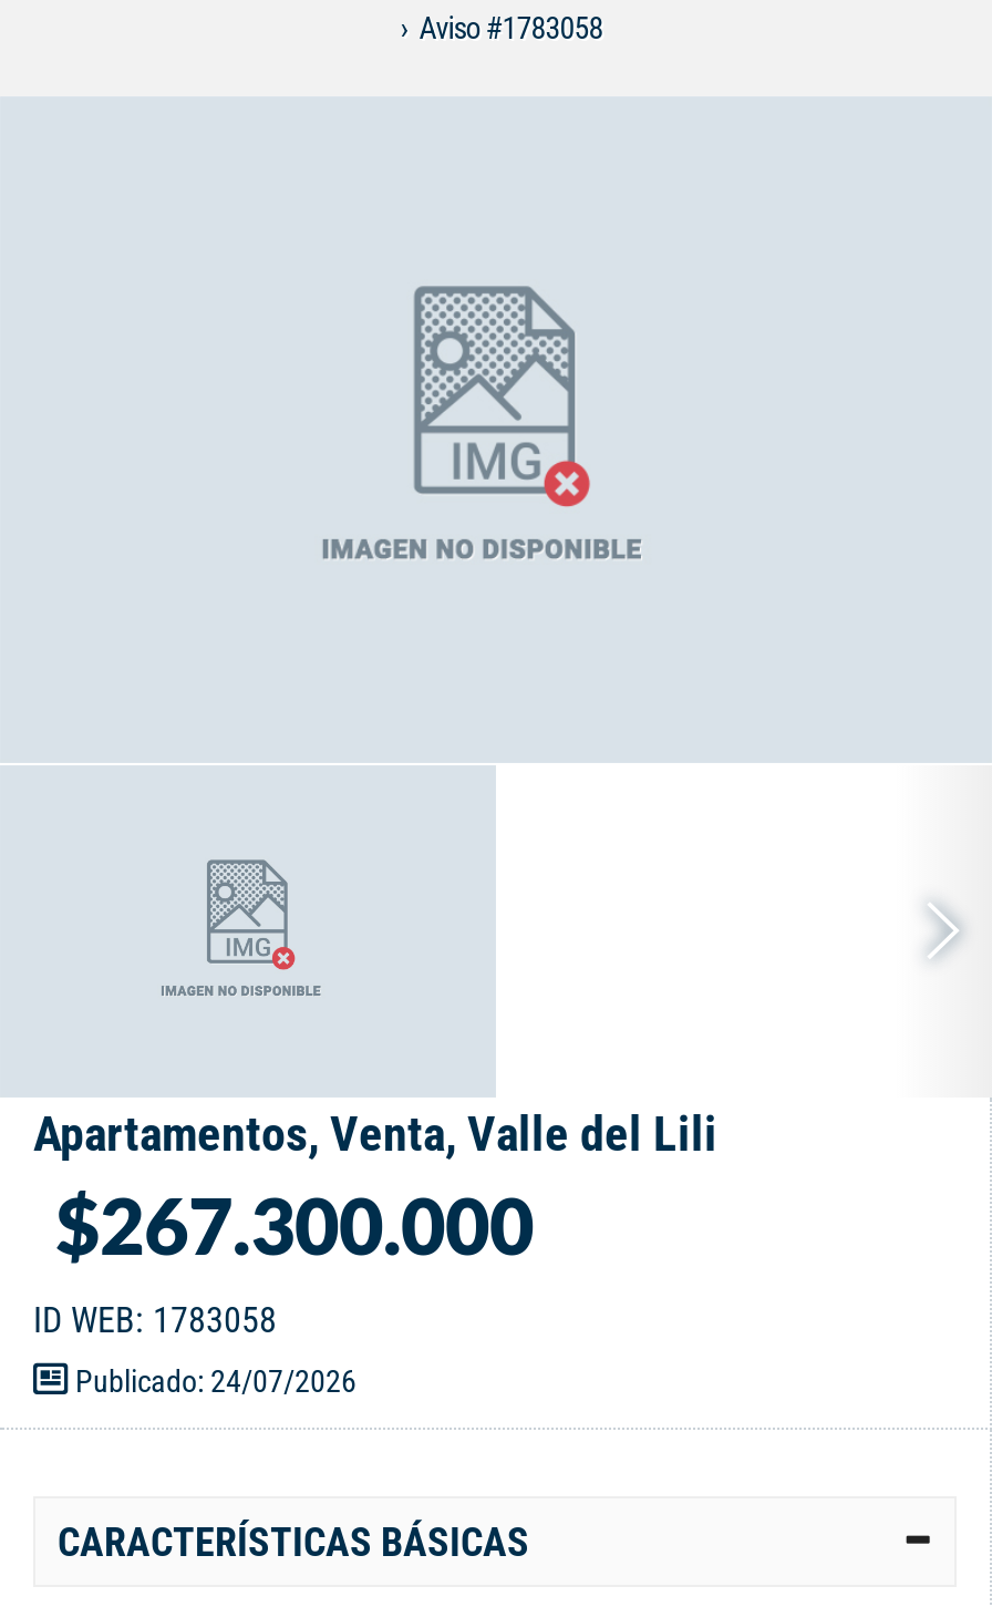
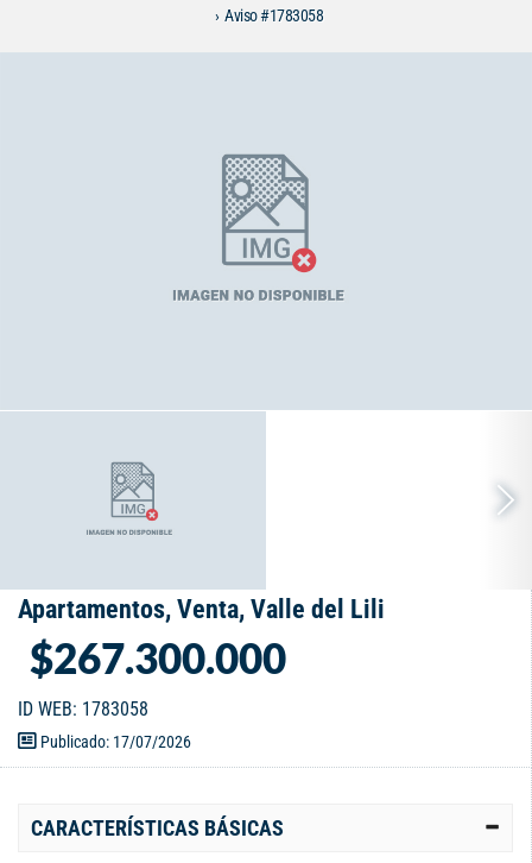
- Publicado: 24/07/2026
+ Publicado: 17/07/2026
